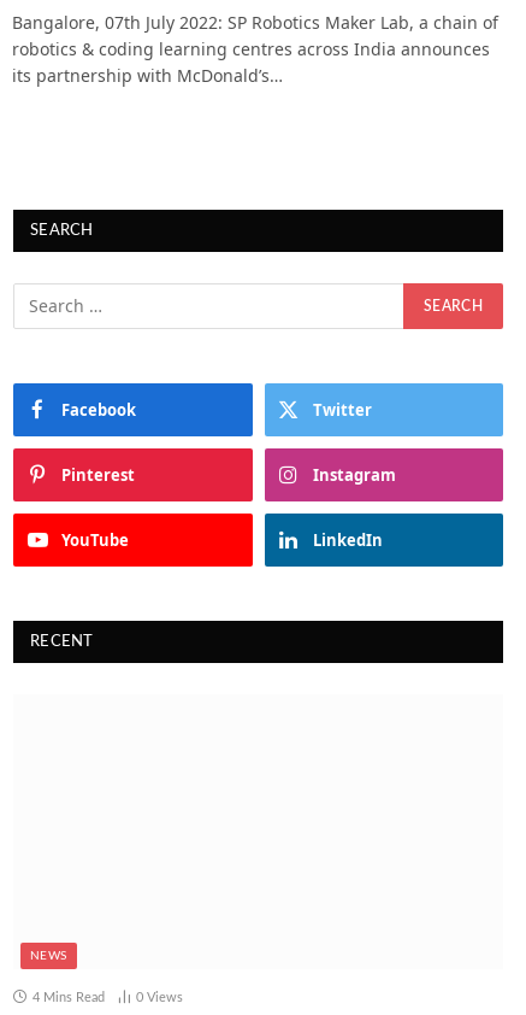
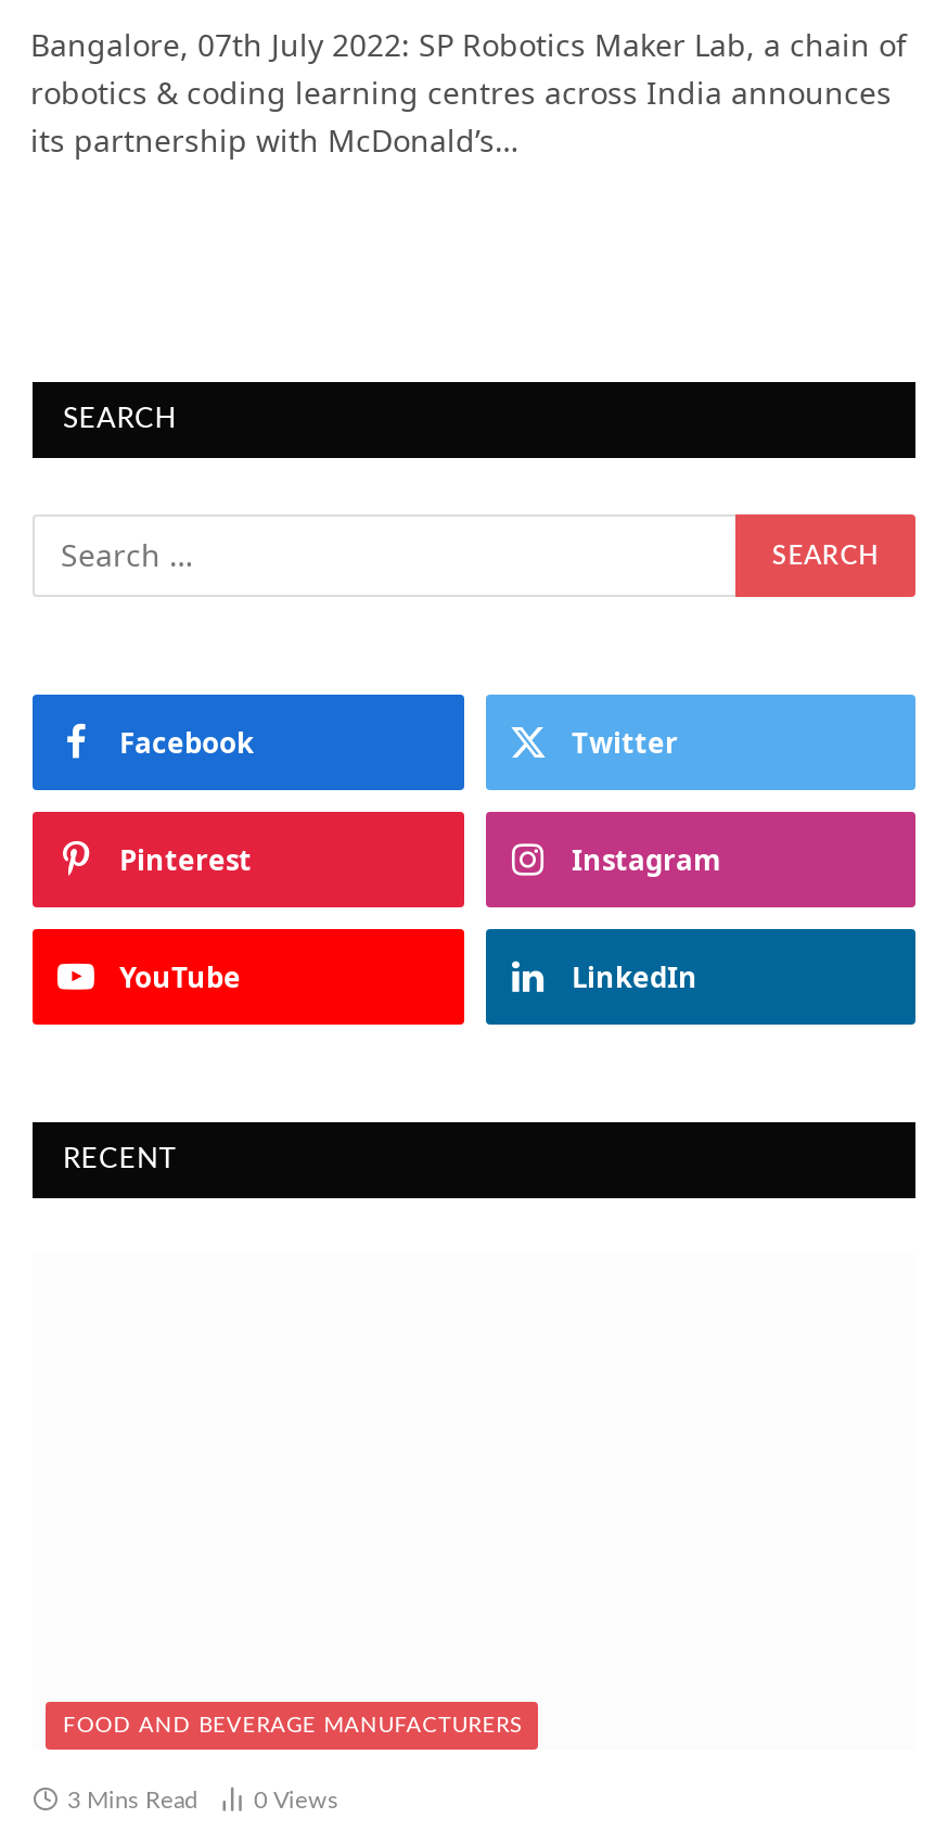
- NEWS
+ FOOD AND BEVERAGE MANUFACTURERS

- 4 Mins Read
+ 3 Mins Read
